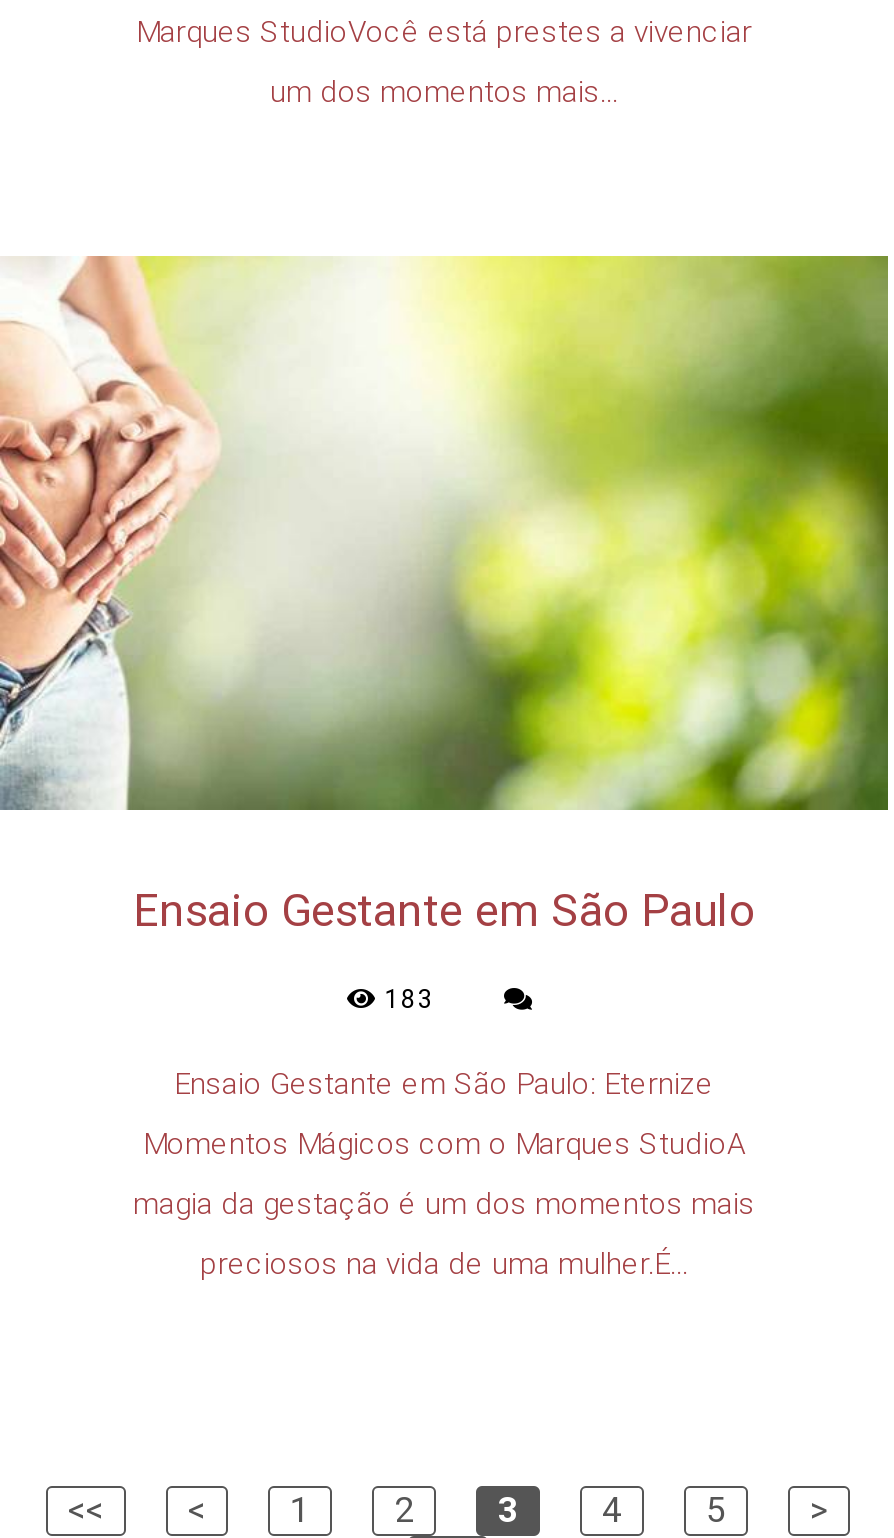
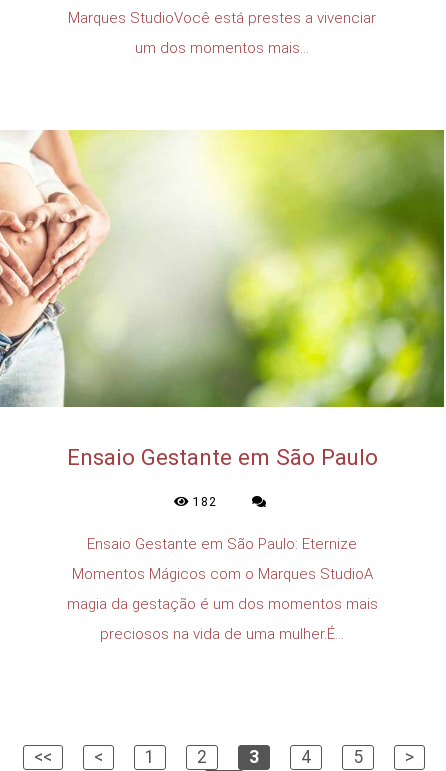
- 183
+ 182
